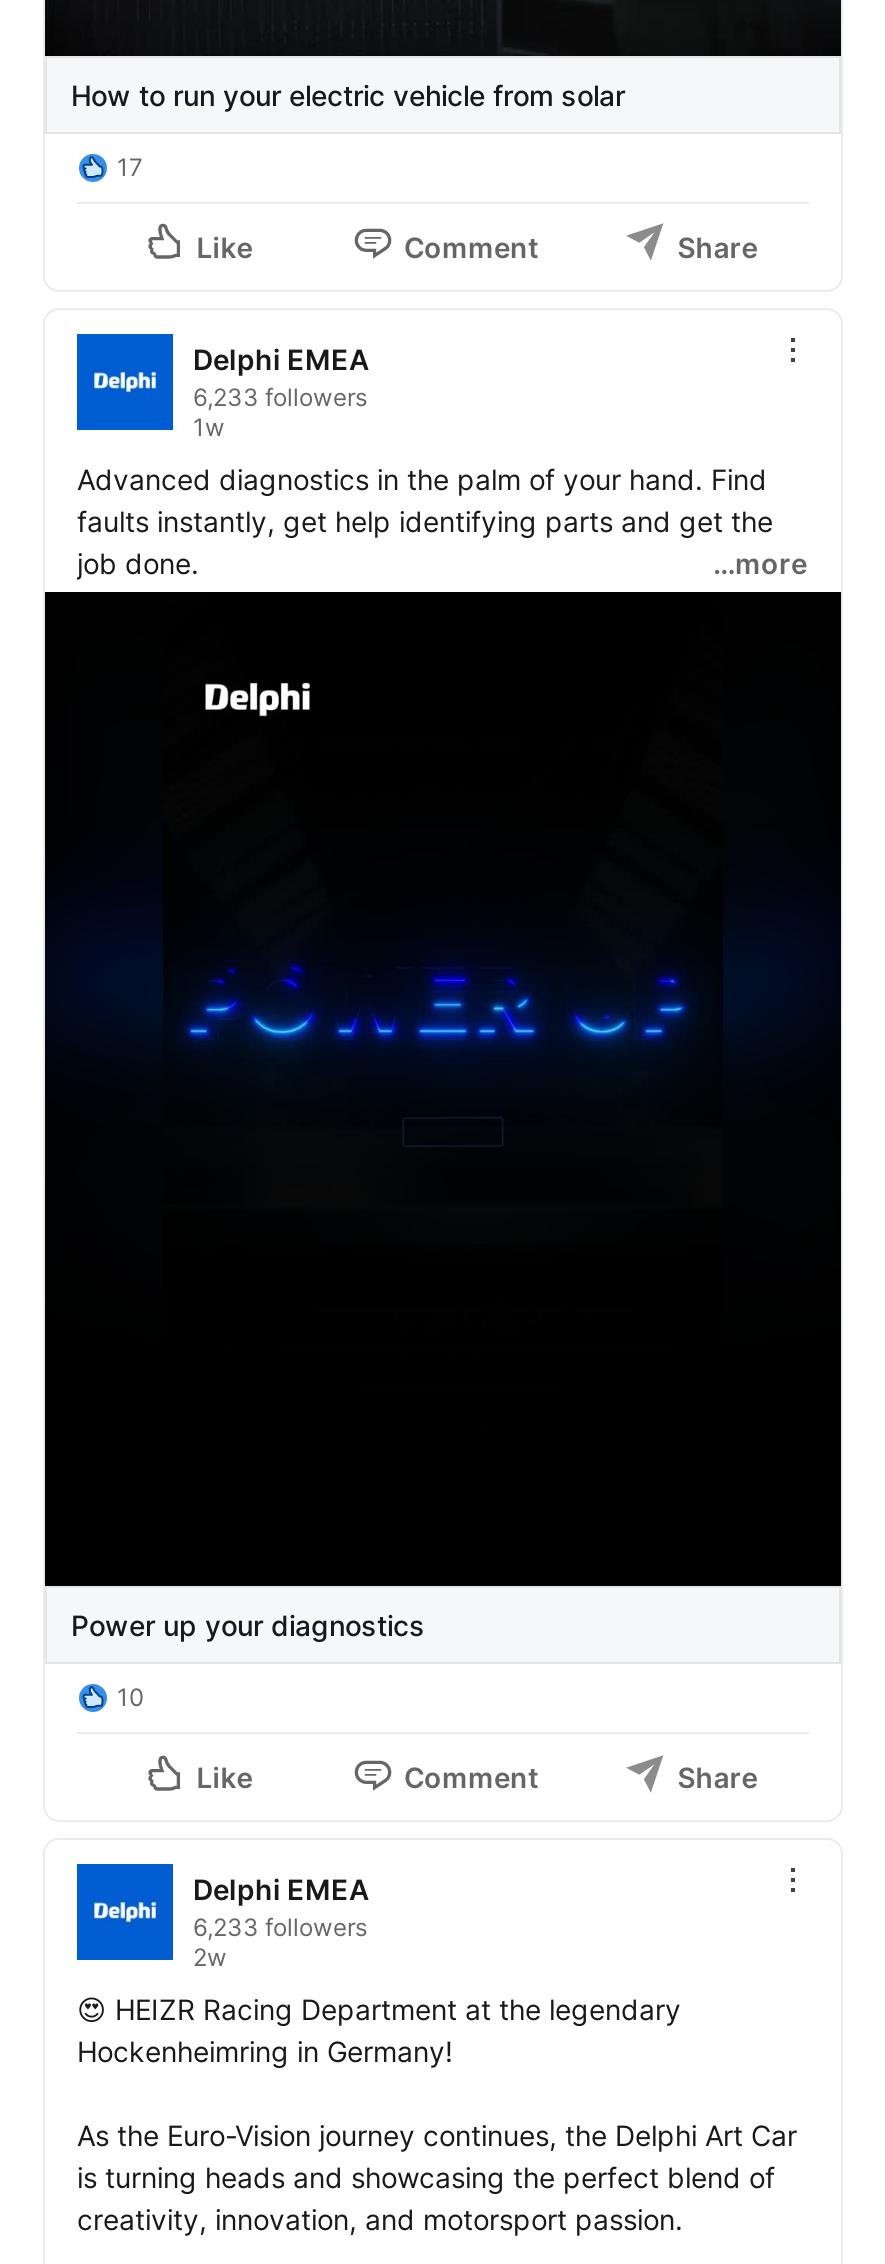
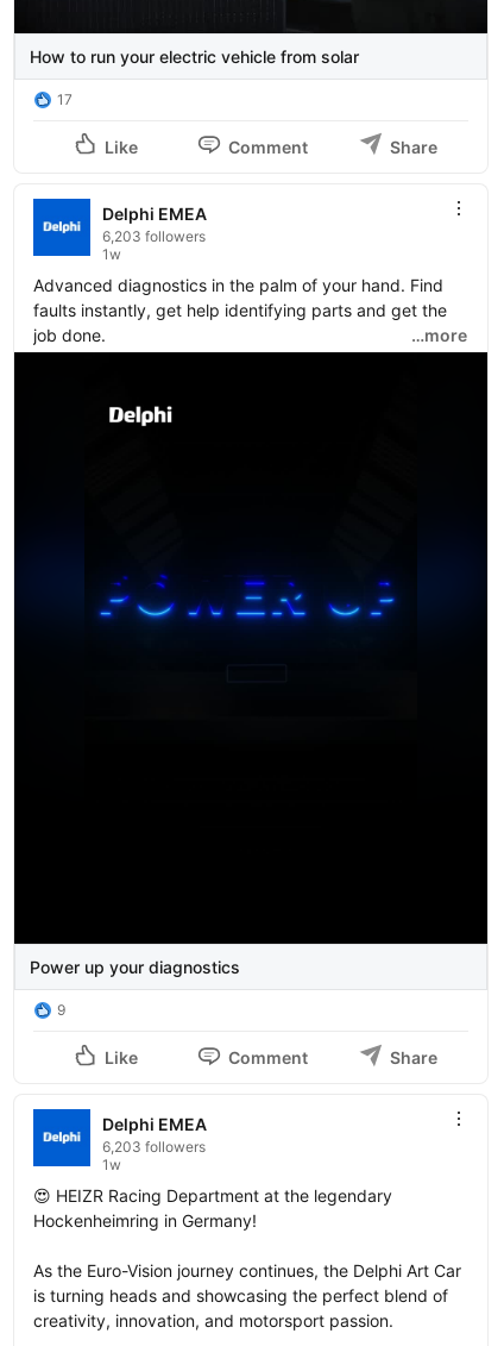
- 6,233 followers
+ 6,203 followers

- 10
+ 9

- 6,233 followers
- 2w
+ 6,203 followers
+ 1w
